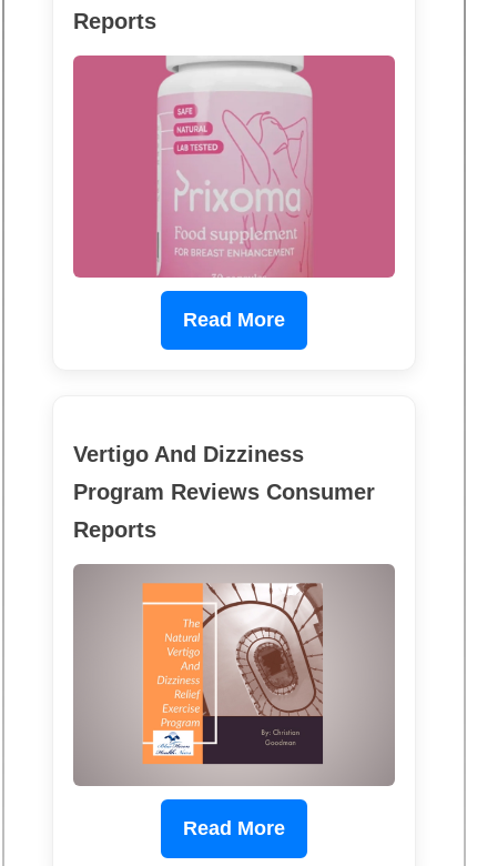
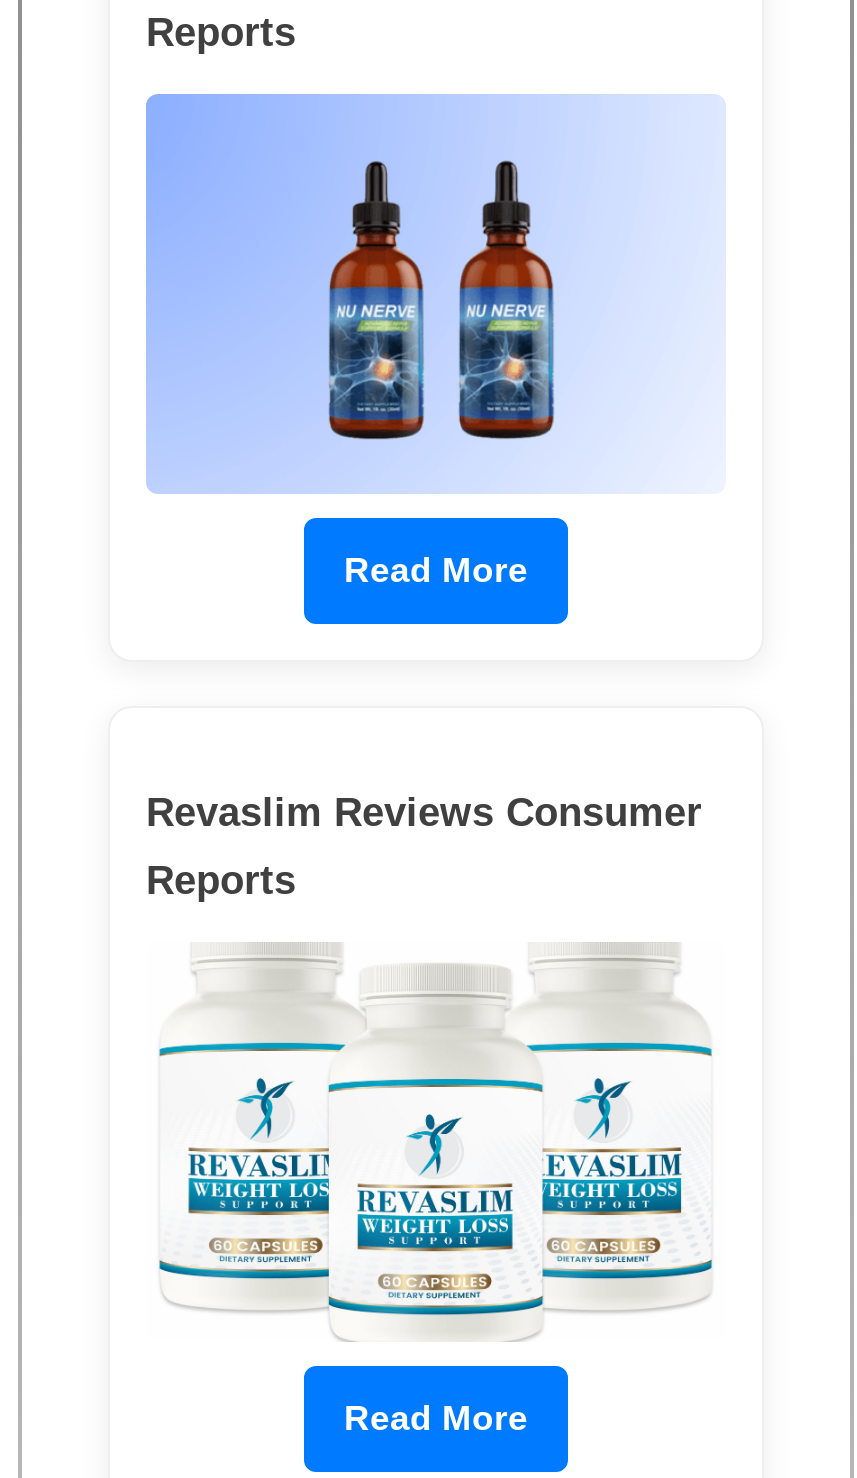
- [image]
+ [image]

- Vertigo And Dizziness
- Program Reviews Consumer
+ Revaslim Reviews Consumer

- [image]
+ [image]
